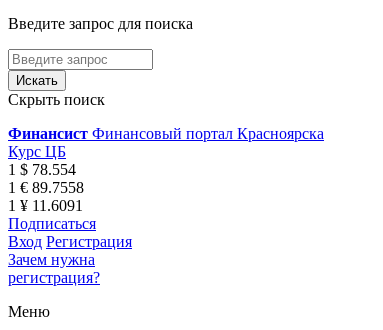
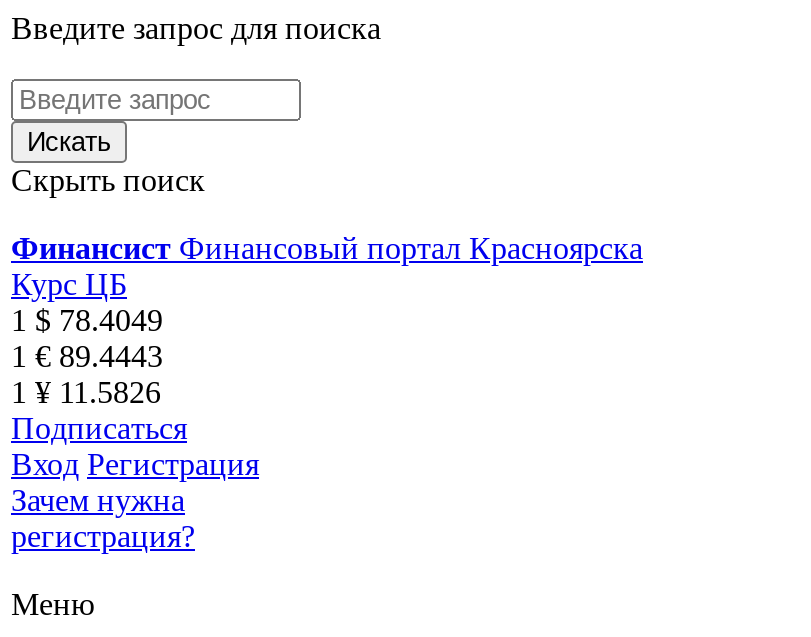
- 1 $ 78.554
+ 1 $ 78.4049

- 1 € 89.7558
+ 1 € 89.4443

- 1 ¥ 11.6091
+ 1 ¥ 11.5826
